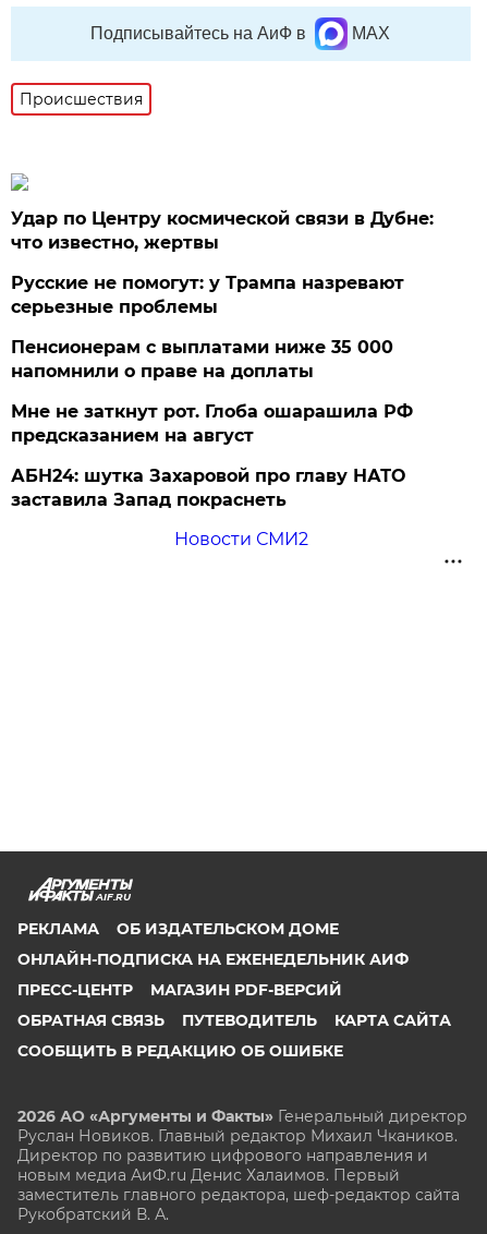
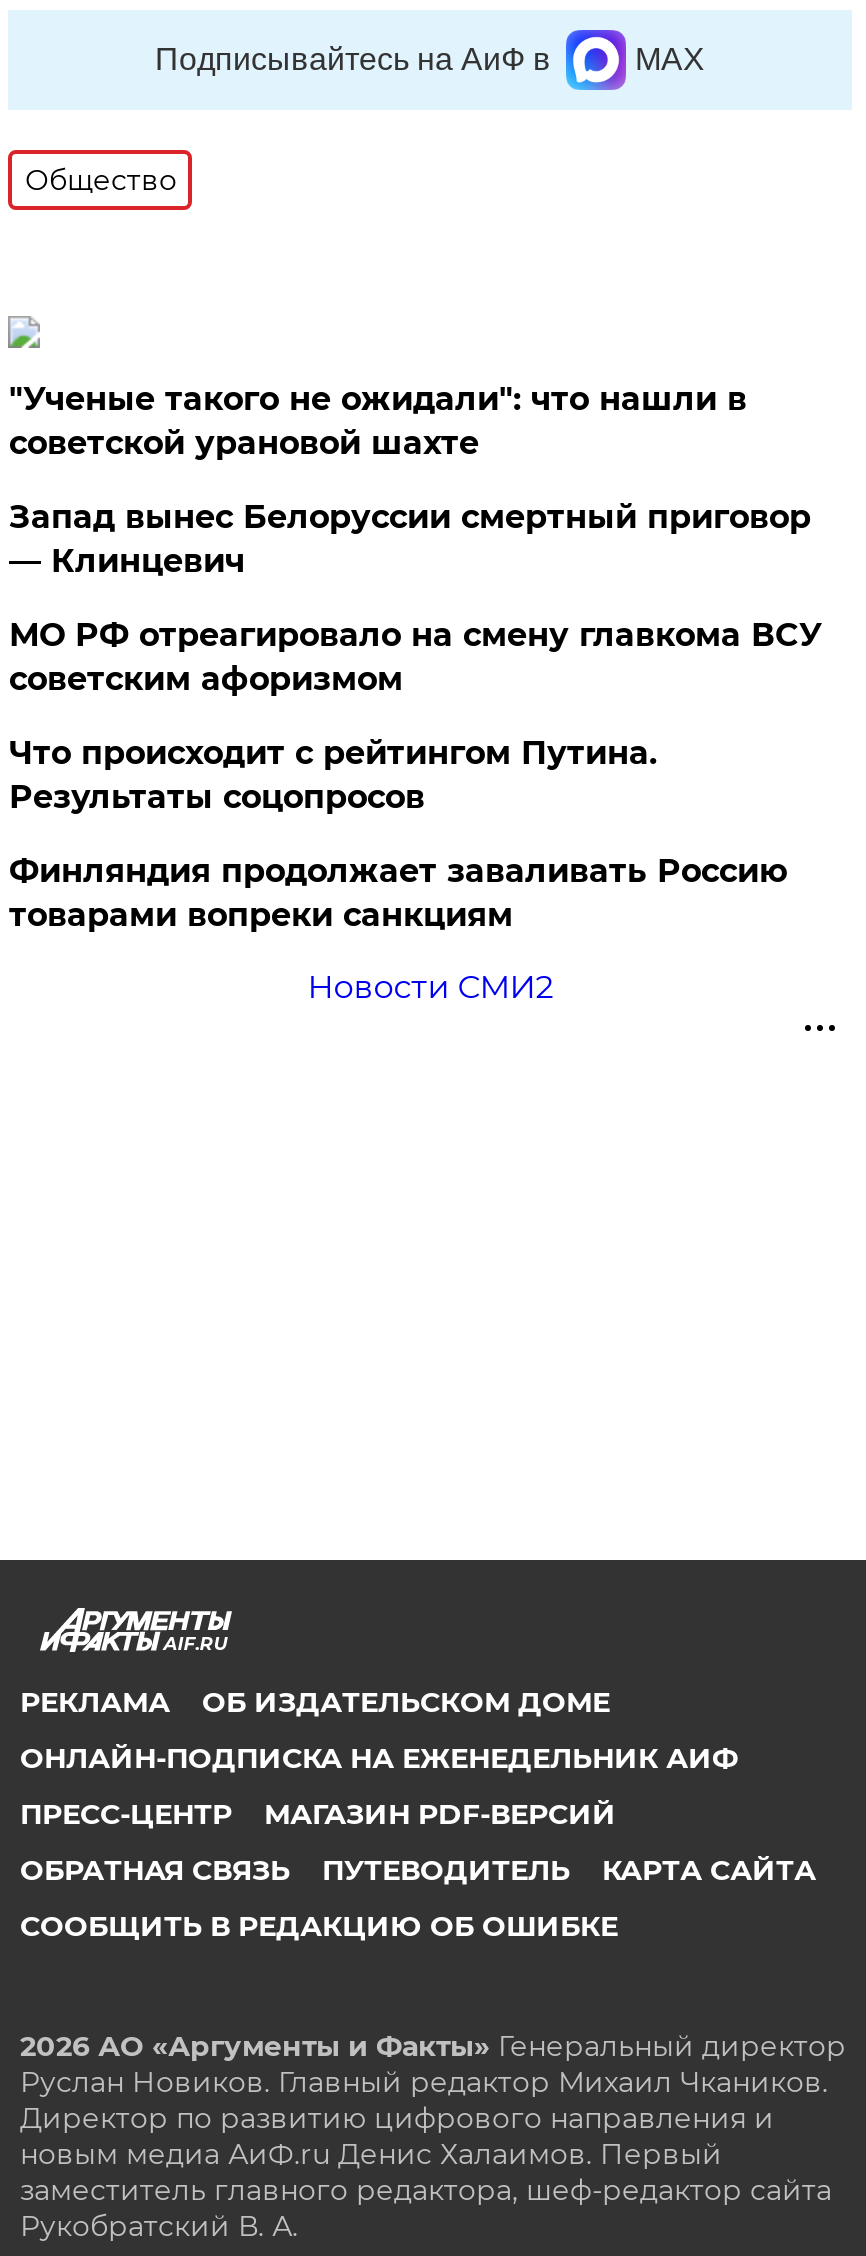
- Происшествия
+ Общество

- Удар по Центру космической связи в Дубне:
- что известно, жертвы
+ "Ученые такого не ожидали": что нашли в
+ советской урановой шахте

- Русские не помогут: у Трампа назревают
- серьезные проблемы
+ Запад вынес Белоруссии смертный приговор
+ — Клинцевич

- Пенсионерам с выплатами ниже 35 000
- напомнили о праве на доплаты
+ МО РФ отреагировало на смену главкома ВСУ
+ советским афоризмом

- Мне не заткнут рот. Глоба ошарашила РФ
- предсказанием на август
+ Что происходит с рейтингом Путина.
+ Результаты соцопросов

- АБН24: шутка Захаровой про главу НАТО
- заставила Запад покраснеть
+ Финляндия продолжает заваливать Россию
+ товарами вопреки санкциям
